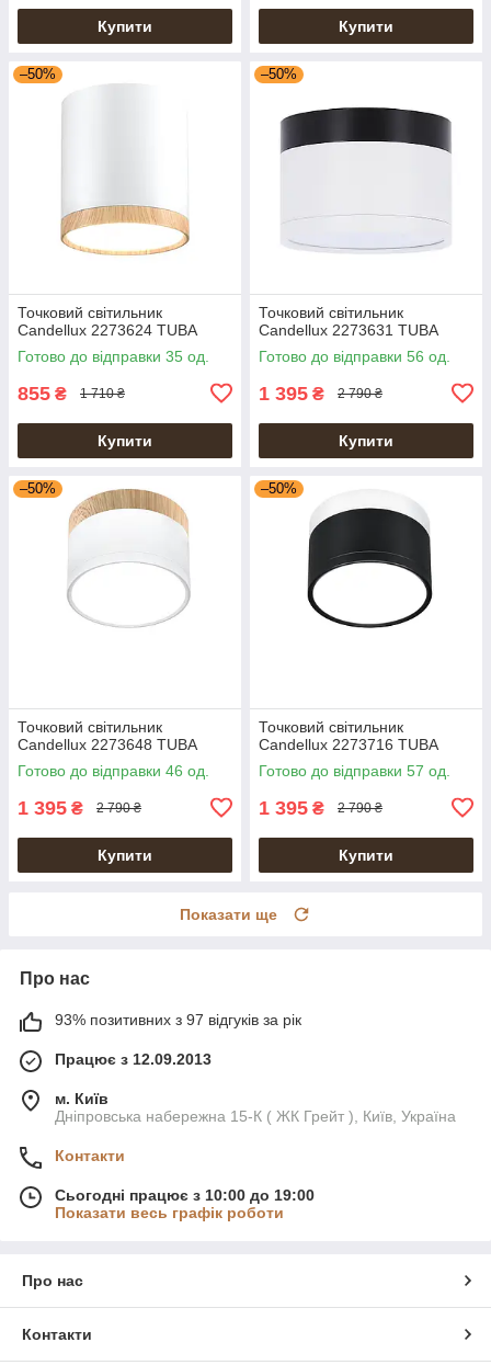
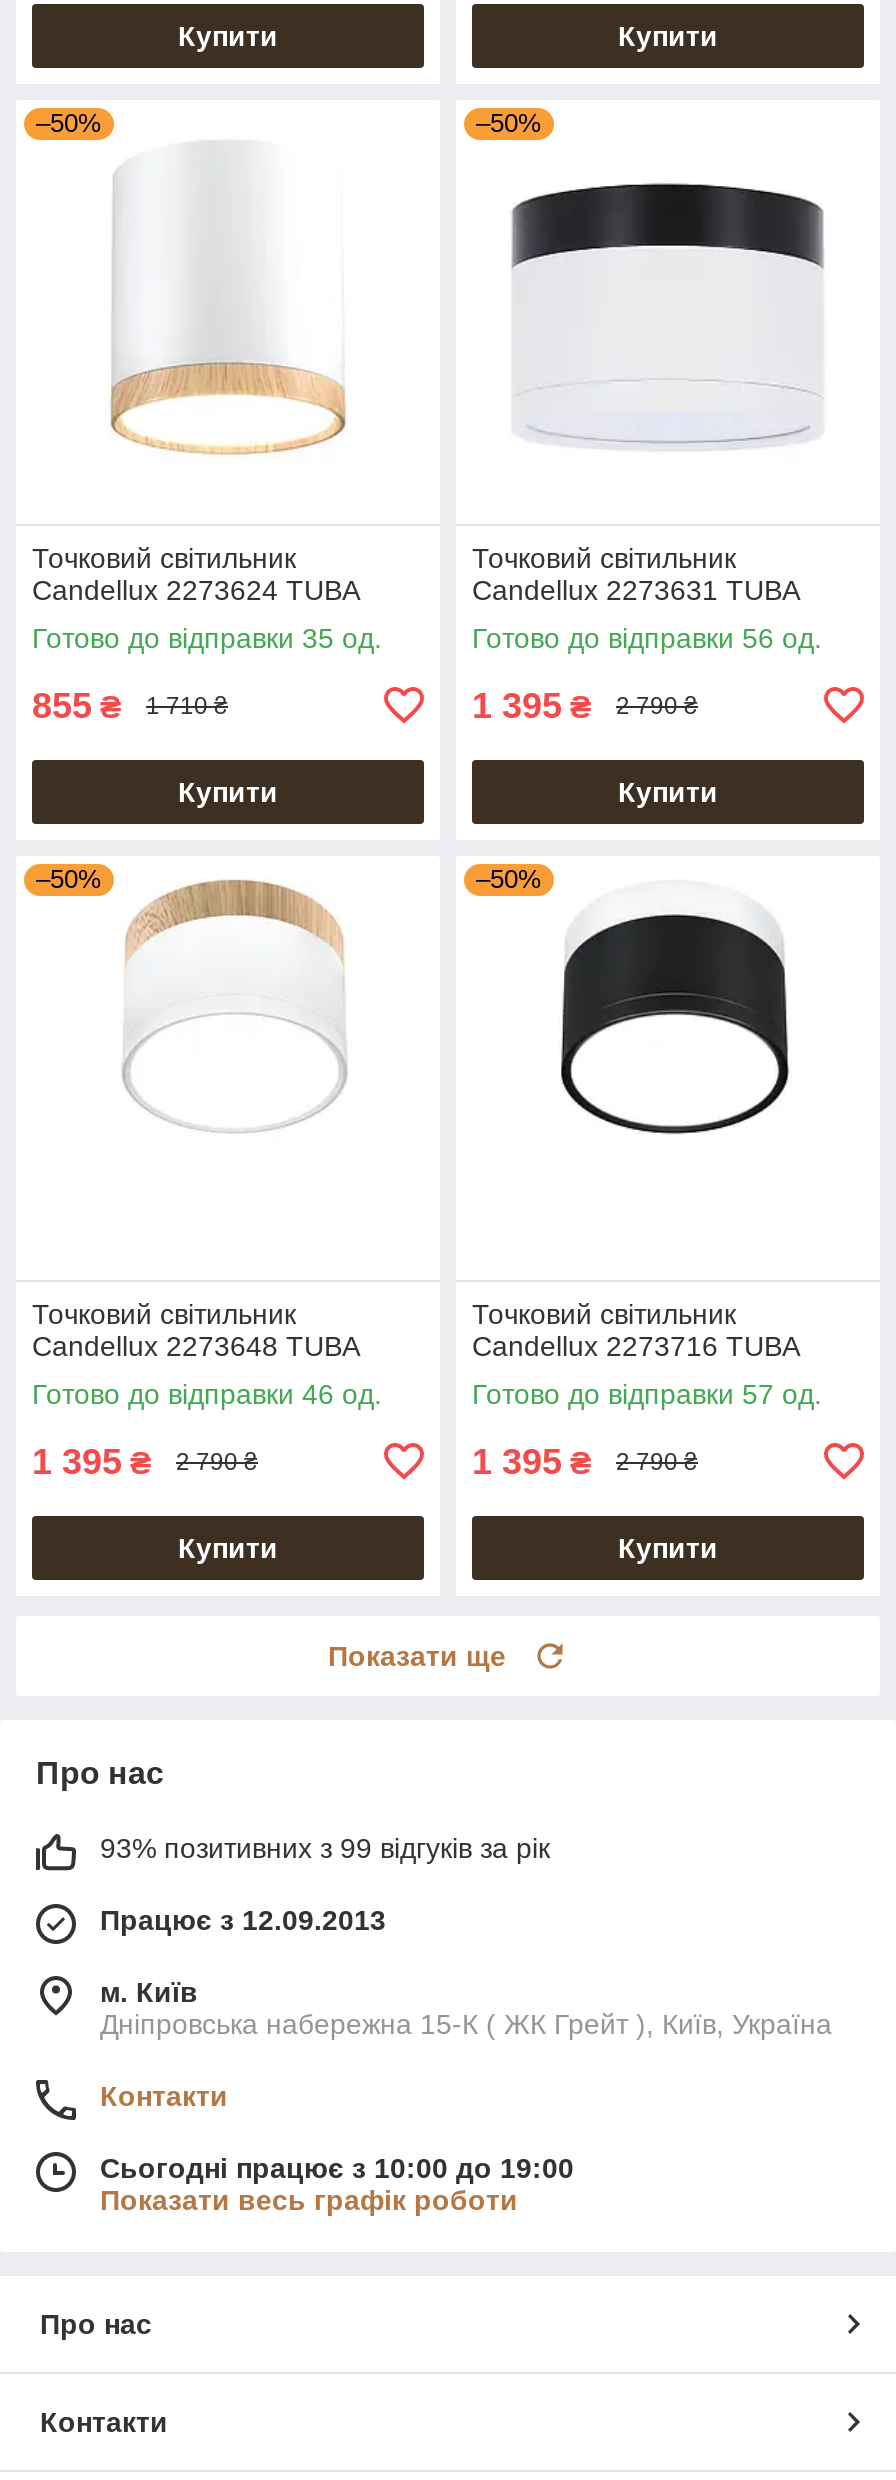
- 93% позитивних з 97 відгуків за рік
+ 93% позитивних з 99 відгуків за рік
